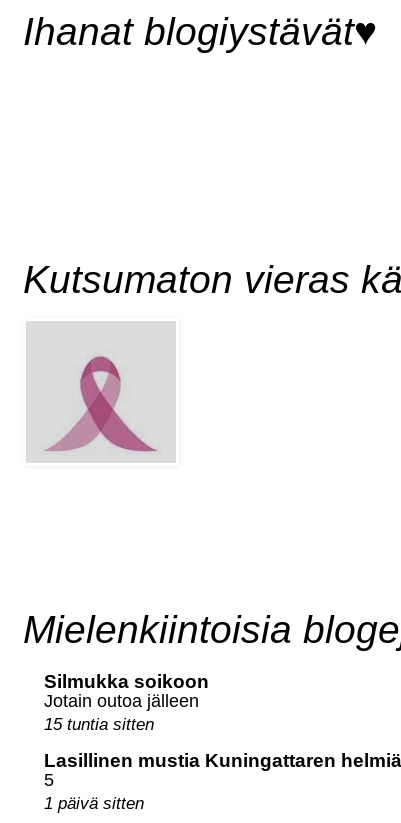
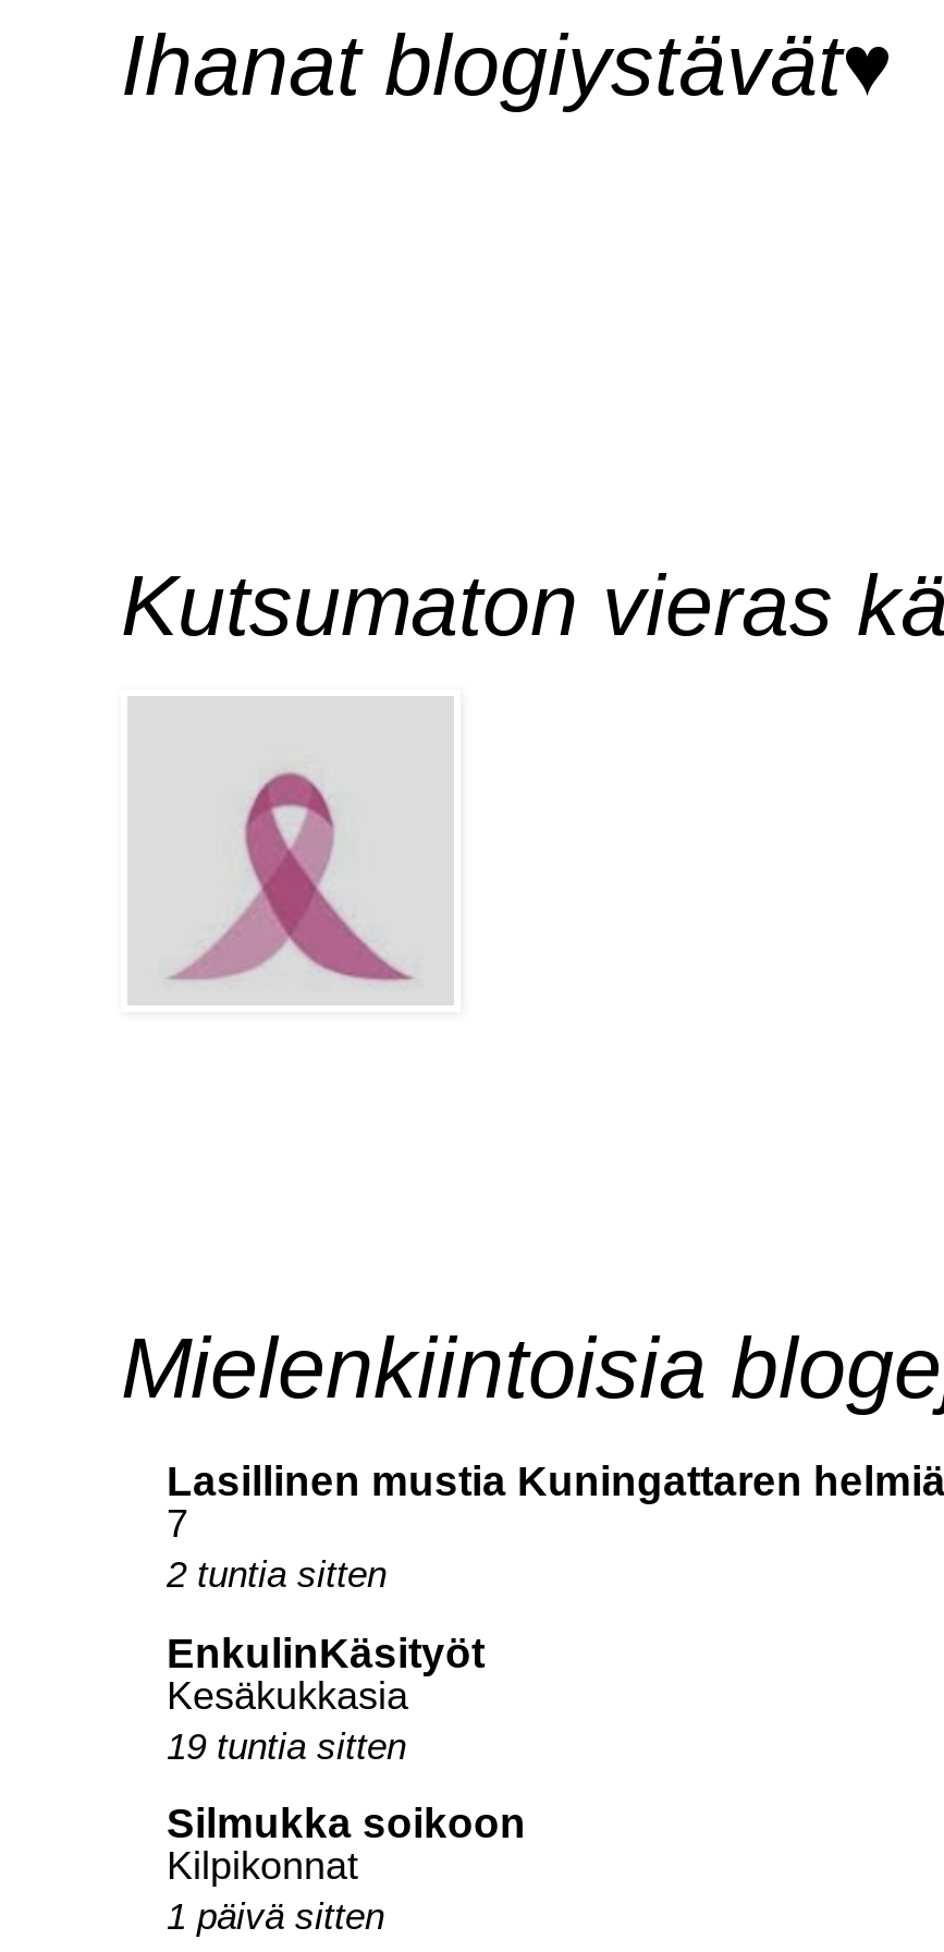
+ 7
+ 2 tuntia sitten
+ EnkulinKäsityöt
+ Kesäkukkasia
+ 19 tuntia sitten

moved down: Silmukka soikoon

- Jotain outoa jälleen
- 15 tuntia sitten
- 5
+ Kilpikonnat

moved up: Lasillinen mustia Kuningattaren helmiä
